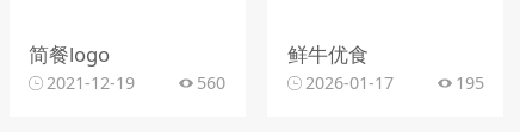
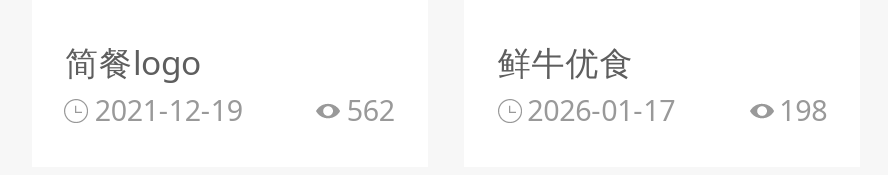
- 560
+ 562

- 195
+ 198
